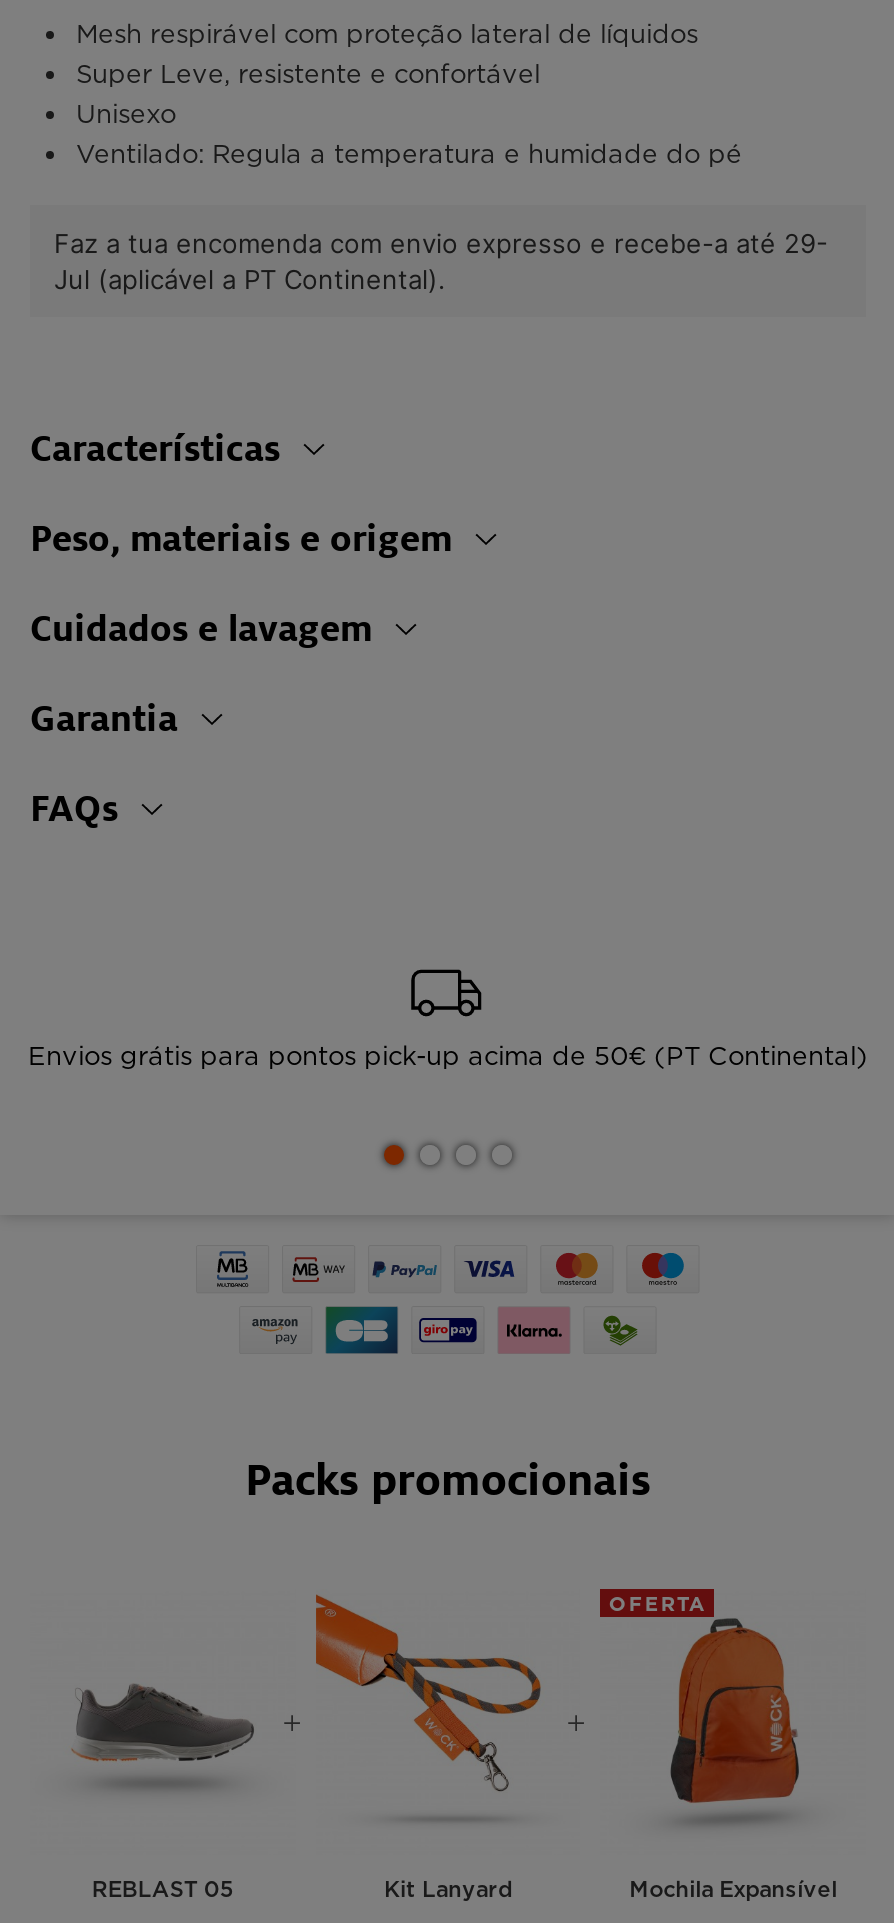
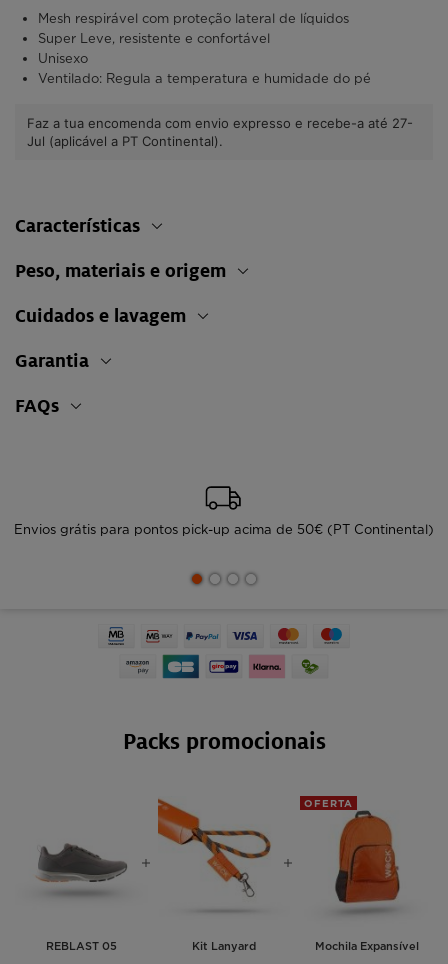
- Faz a tua encomenda com envio expresso e recebe-a até 29-
+ Faz a tua encomenda com envio expresso e recebe-a até 27-
